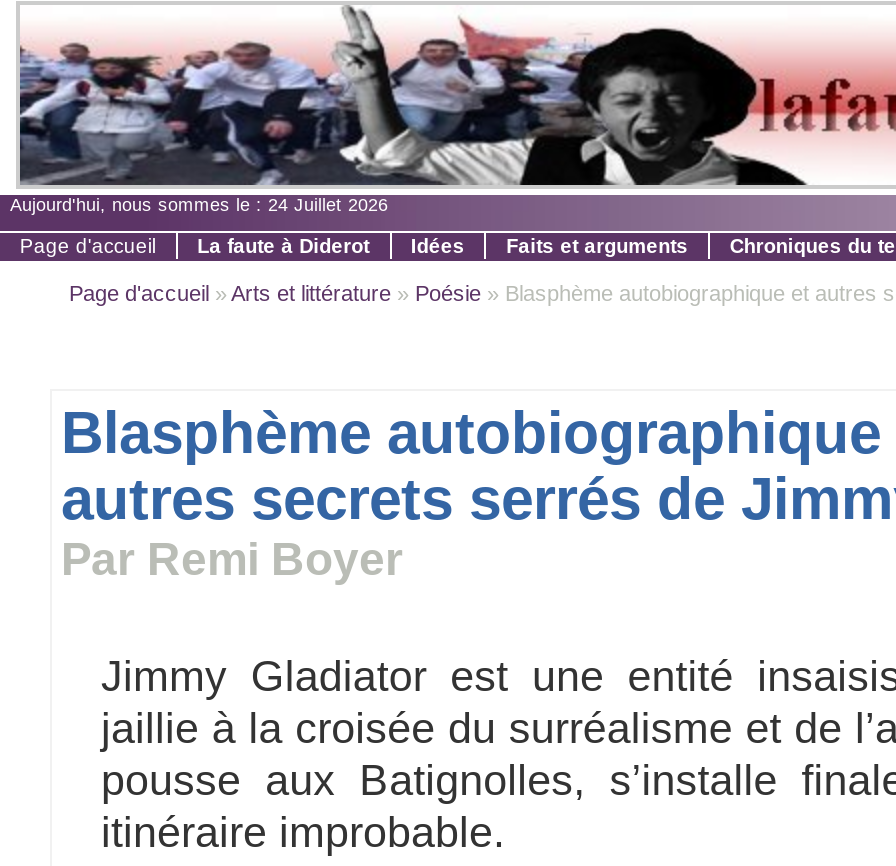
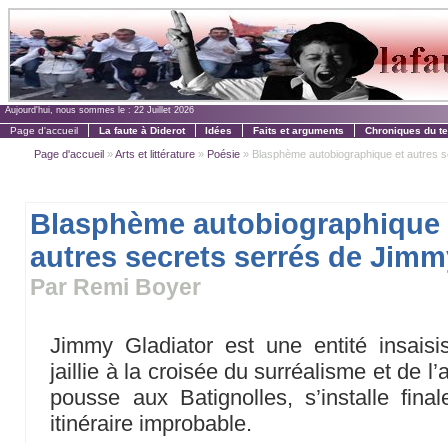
- Aujourd'hui, nous sommes le :24 Juillet 2026
+ Aujourd'hui, nous sommes le :22 Juillet 2026
